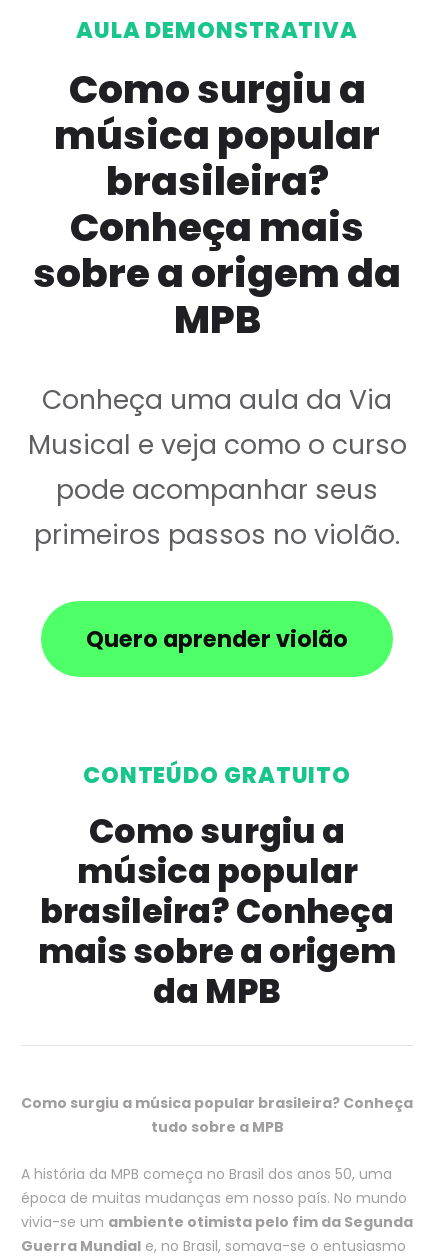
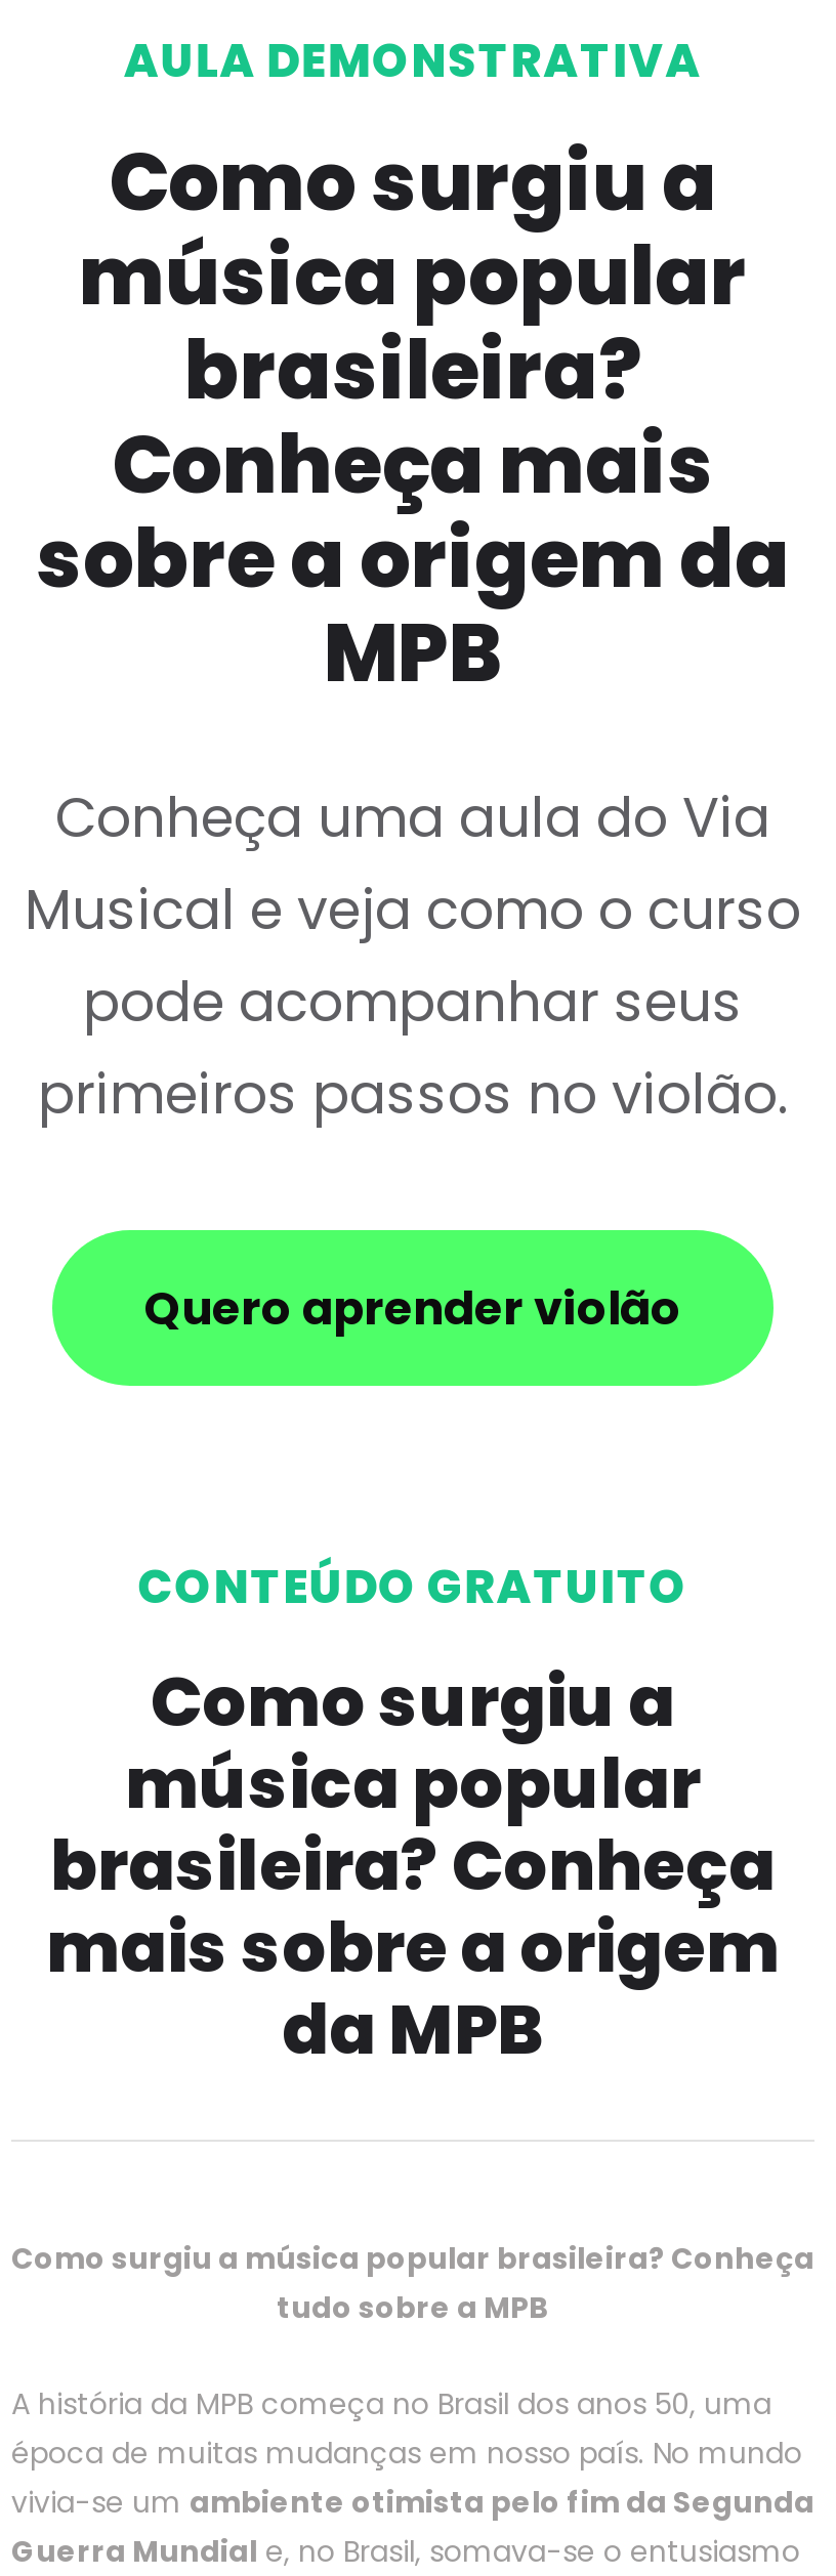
- Conheça uma aula da Via
+ Conheça uma aula do Via
